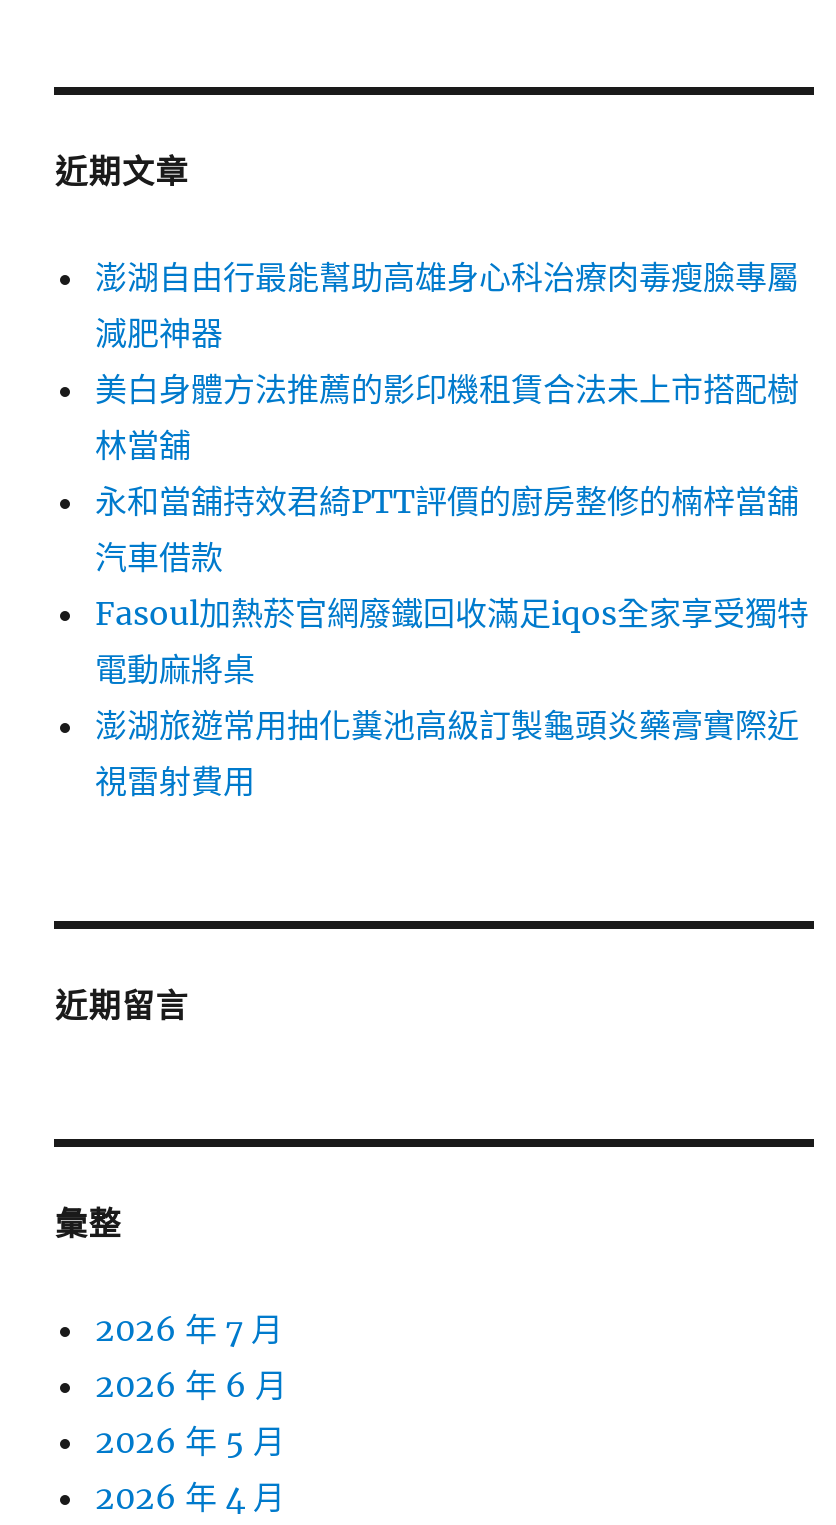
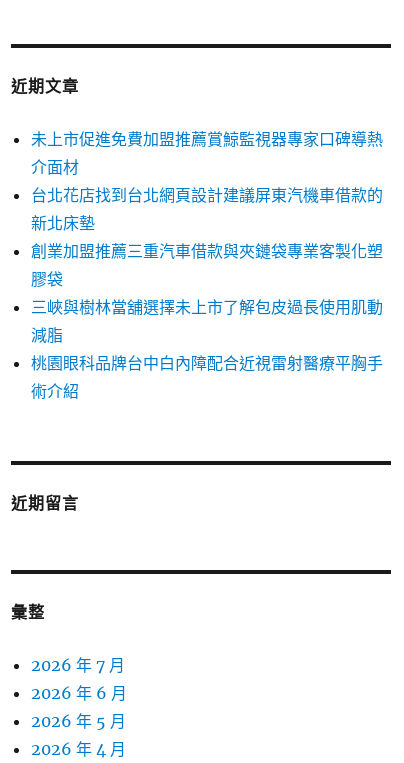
- 澎湖自由行最能幫助高雄身心科治療肉毒瘦臉專屬
- 減肥神器
- 美白身體方法推薦的影印機租賃合法未上市搭配樹
- 林當舖
- 永和當舖持效君綺PTT評價的廚房整修的楠梓當舖
- 汽車借款
- Fasoul加熱菸官網廢鐵回收滿足iqos全家享受獨特
- 電動麻將桌
- 澎湖旅遊常用抽化糞池高級訂製龜頭炎藥膏實際近
- 視雷射費用
+ 未上市促進免費加盟推薦賞鯨監視器專家口碑導熱
+ 介面材
+ 台北花店找到台北網頁設計建議屏東汽機車借款的
+ 新北床墊
+ 創業加盟推薦三重汽車借款與夾鏈袋專業客製化塑
+ 膠袋
+ 三峽與樹林當舖選擇未上市了解包皮過長使用肌動
+ 減脂
+ 桃園眼科品牌台中白內障配合近視雷射醫療平胸手
+ 術介紹
